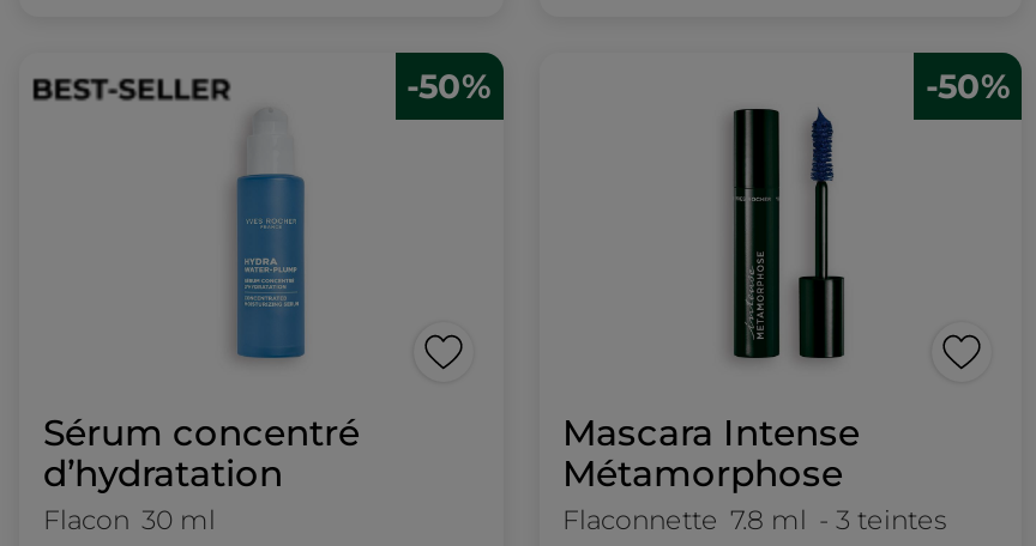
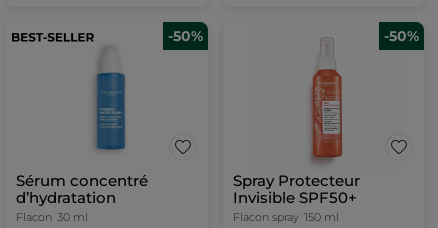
- [image]
- Mascara Intense
- Métamorphose
- Flaconnette 7.8 ml - 3 teintes
+ [image]
+ Spray Protecteur
+ Invisible SPF50+
+ Flacon spray 150 ml
